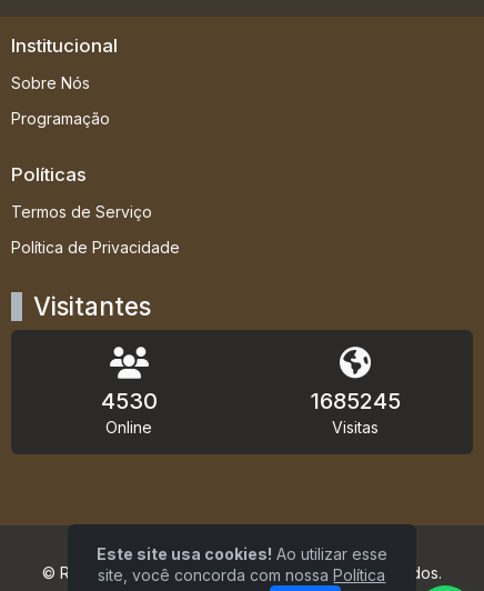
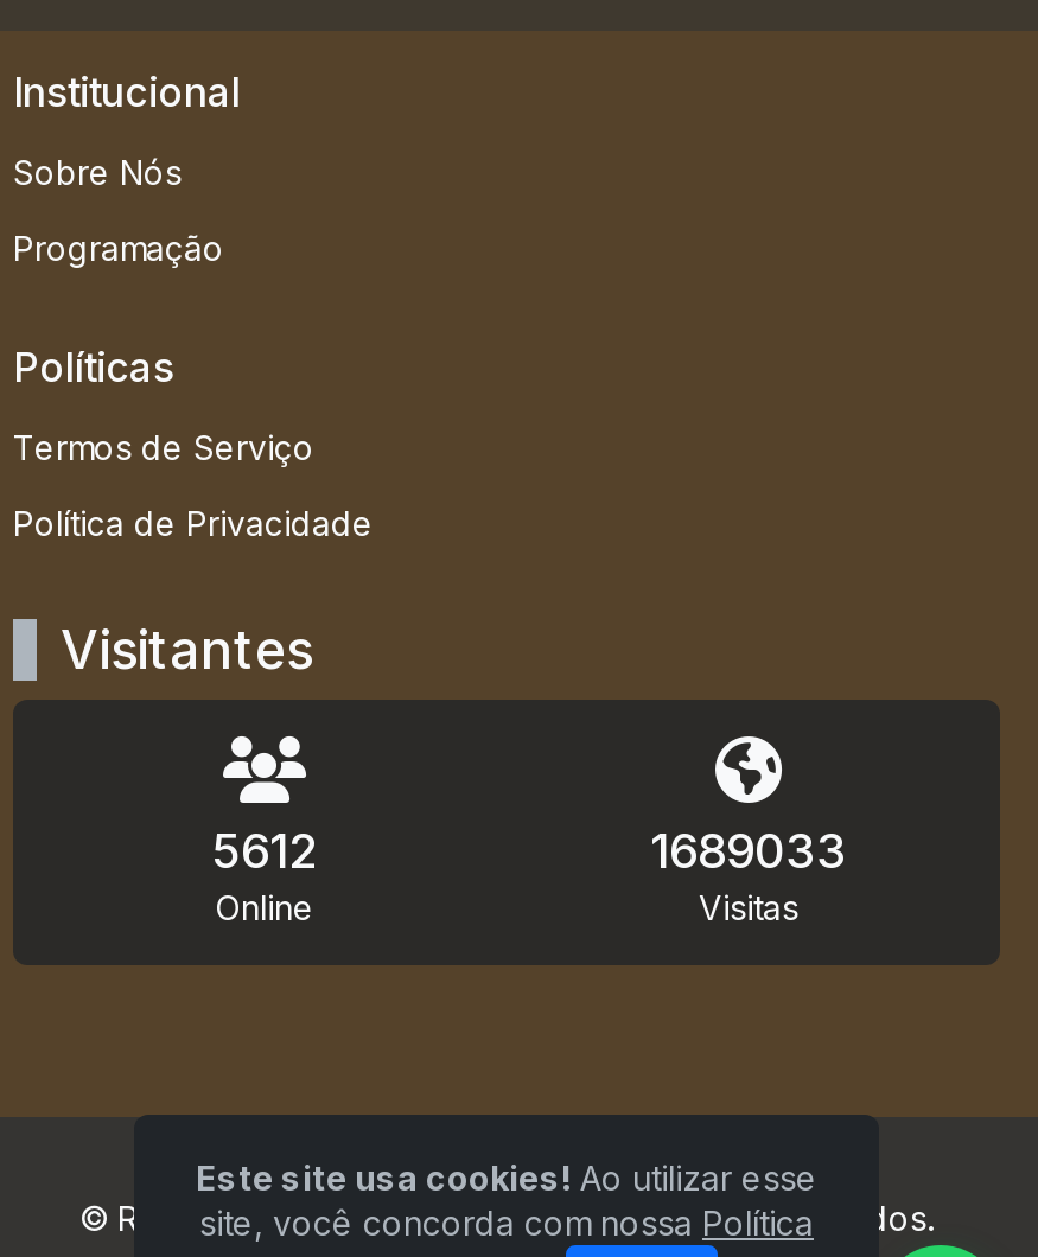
- 4530
+ 5612

- 1685245
+ 1689033
